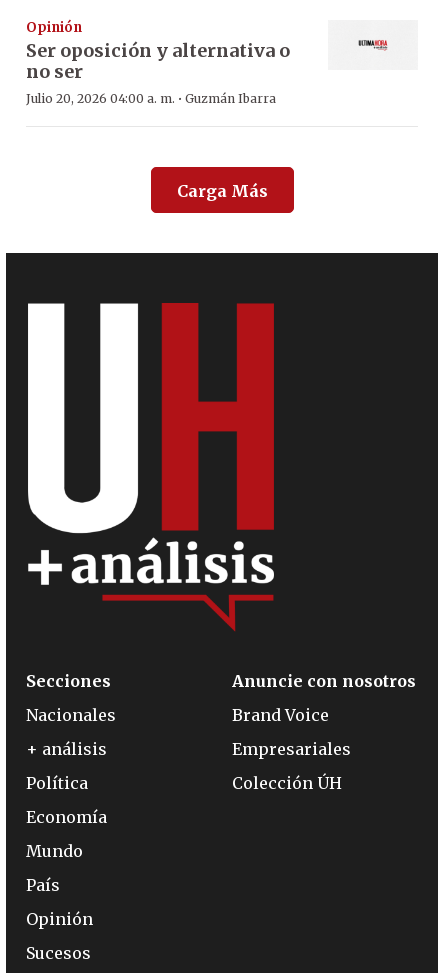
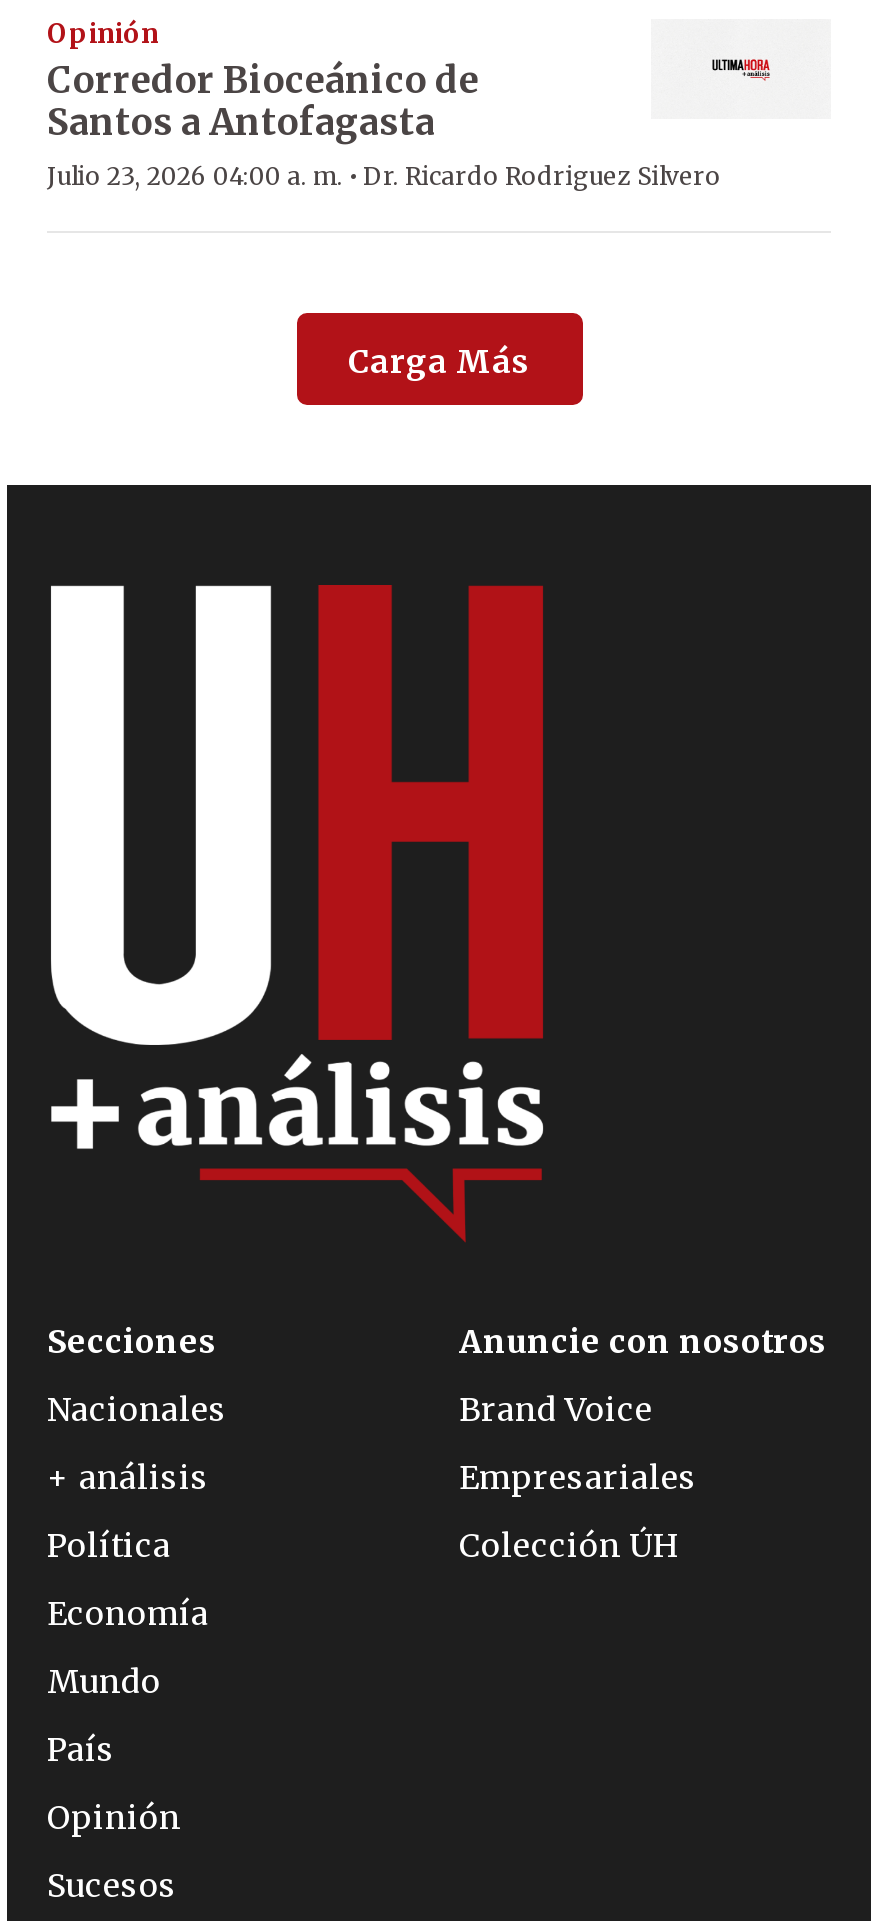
- Ser oposición y alternativa o
- no ser
- Julio 20, 2026 04:00 a. m. · Guzmán Ibarra
+ Corredor Bioceánico de
+ Santos a Antofagasta
+ Julio 23, 2026 04:00 a. m. · Dr. Ricardo Rodriguez Silvero
